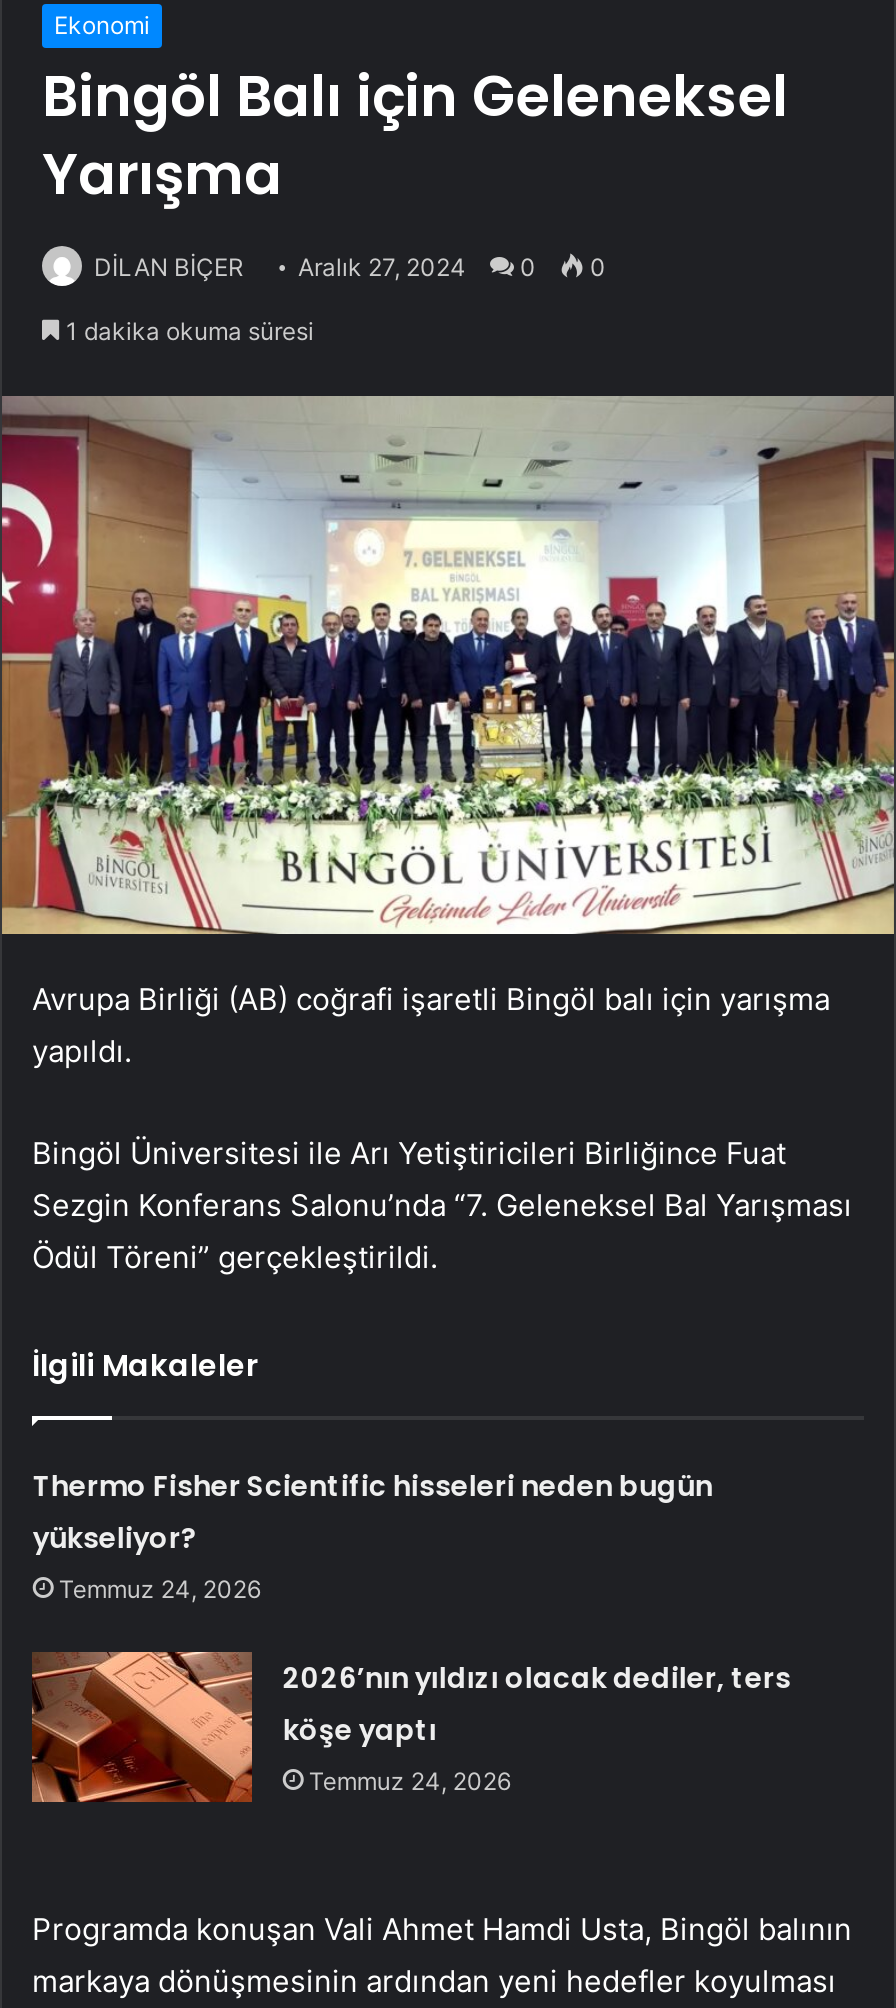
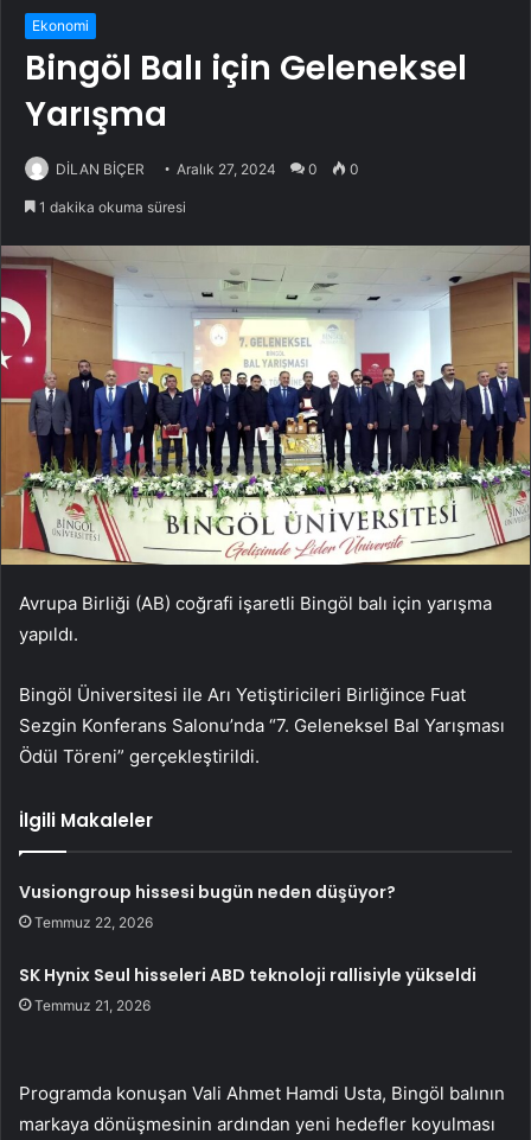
- Thermo Fisher Scientific hisseleri neden bugün
- yükseliyor?
- Temmuz 24, 2026
+ Vusiongroup hissesi bugün neden düşüyor?
+ Temmuz 22, 2026

- 2026’nın yıldızı olacak dediler, ters
- köşe yaptı
- Temmuz 24, 2026
+ SK Hynix Seul hisseleri ABD teknoloji rallisiyle yükseldi
+ Temmuz 21, 2026
